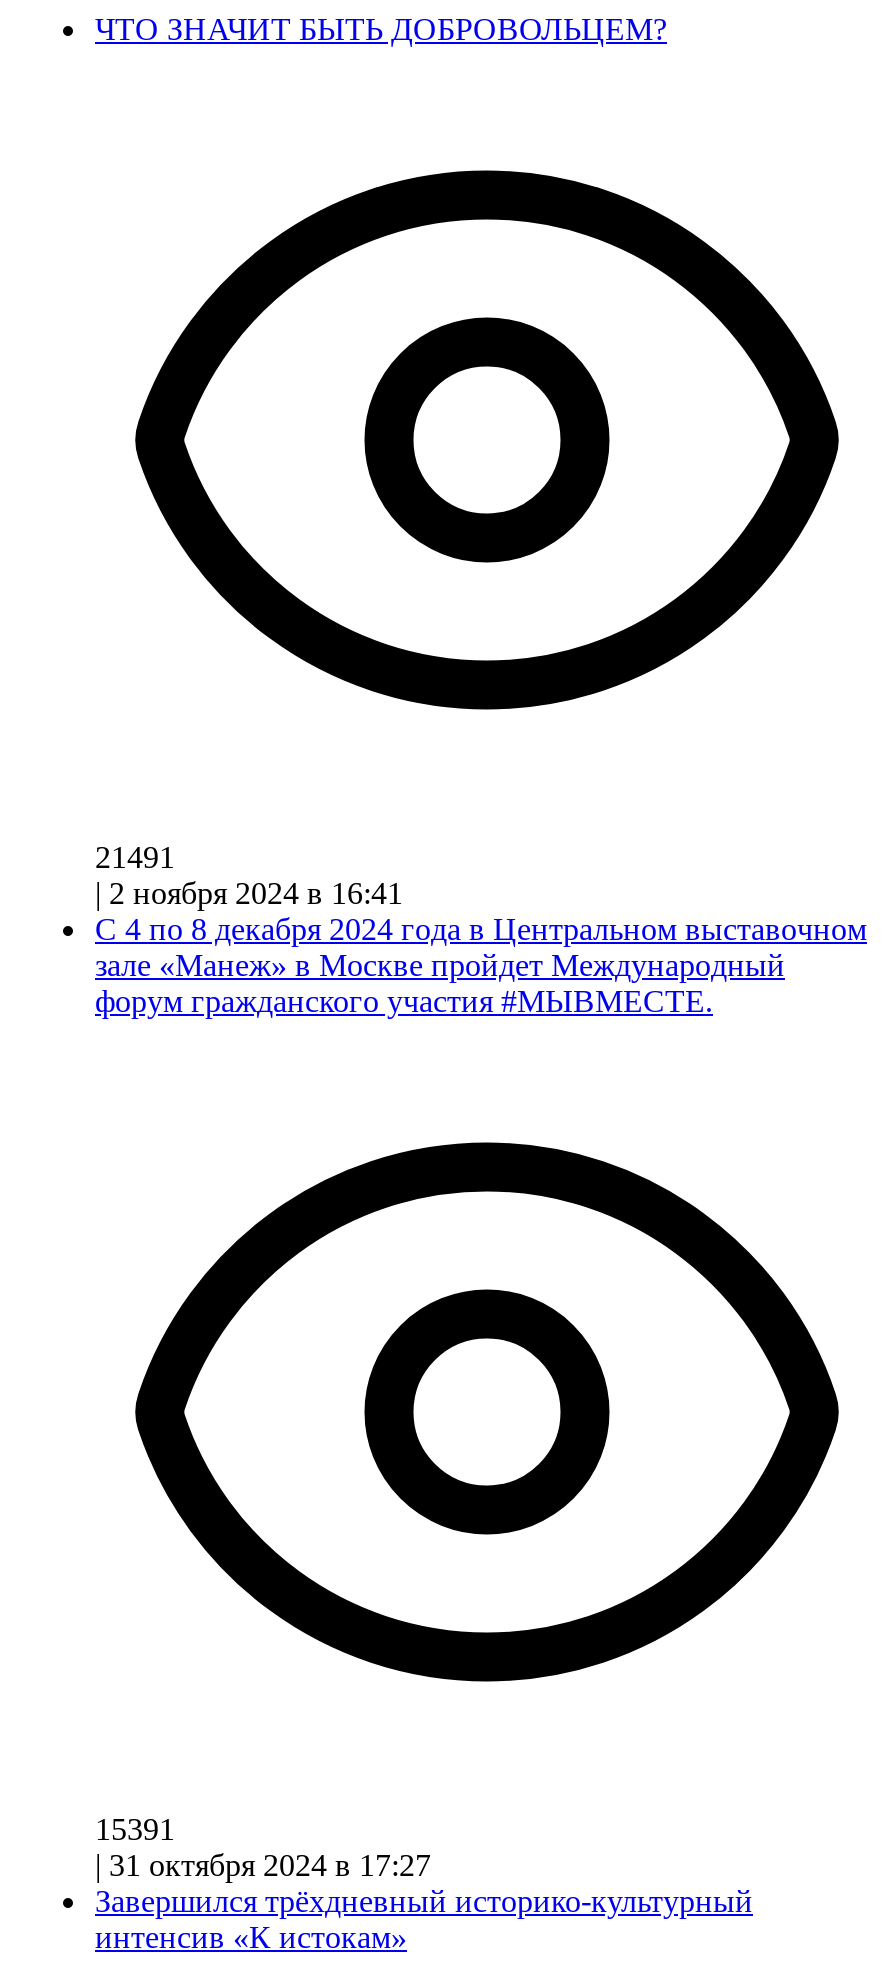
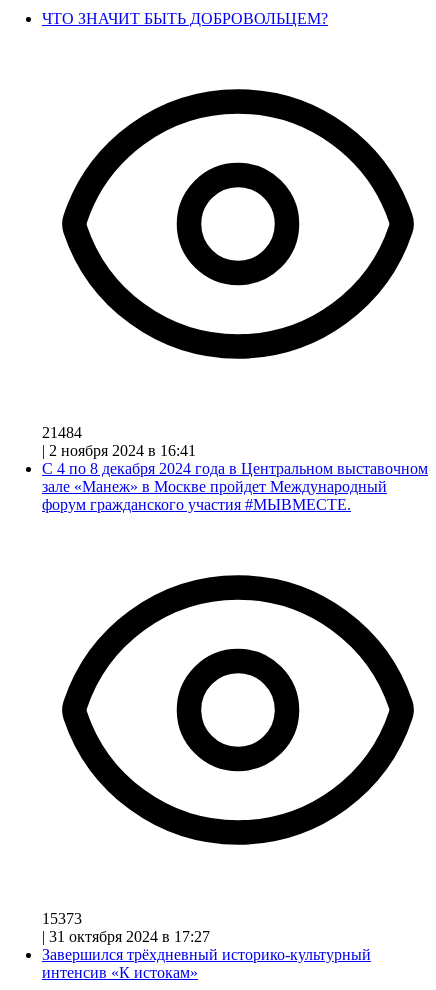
- 21491
+ 21484

- 15391
+ 15373
